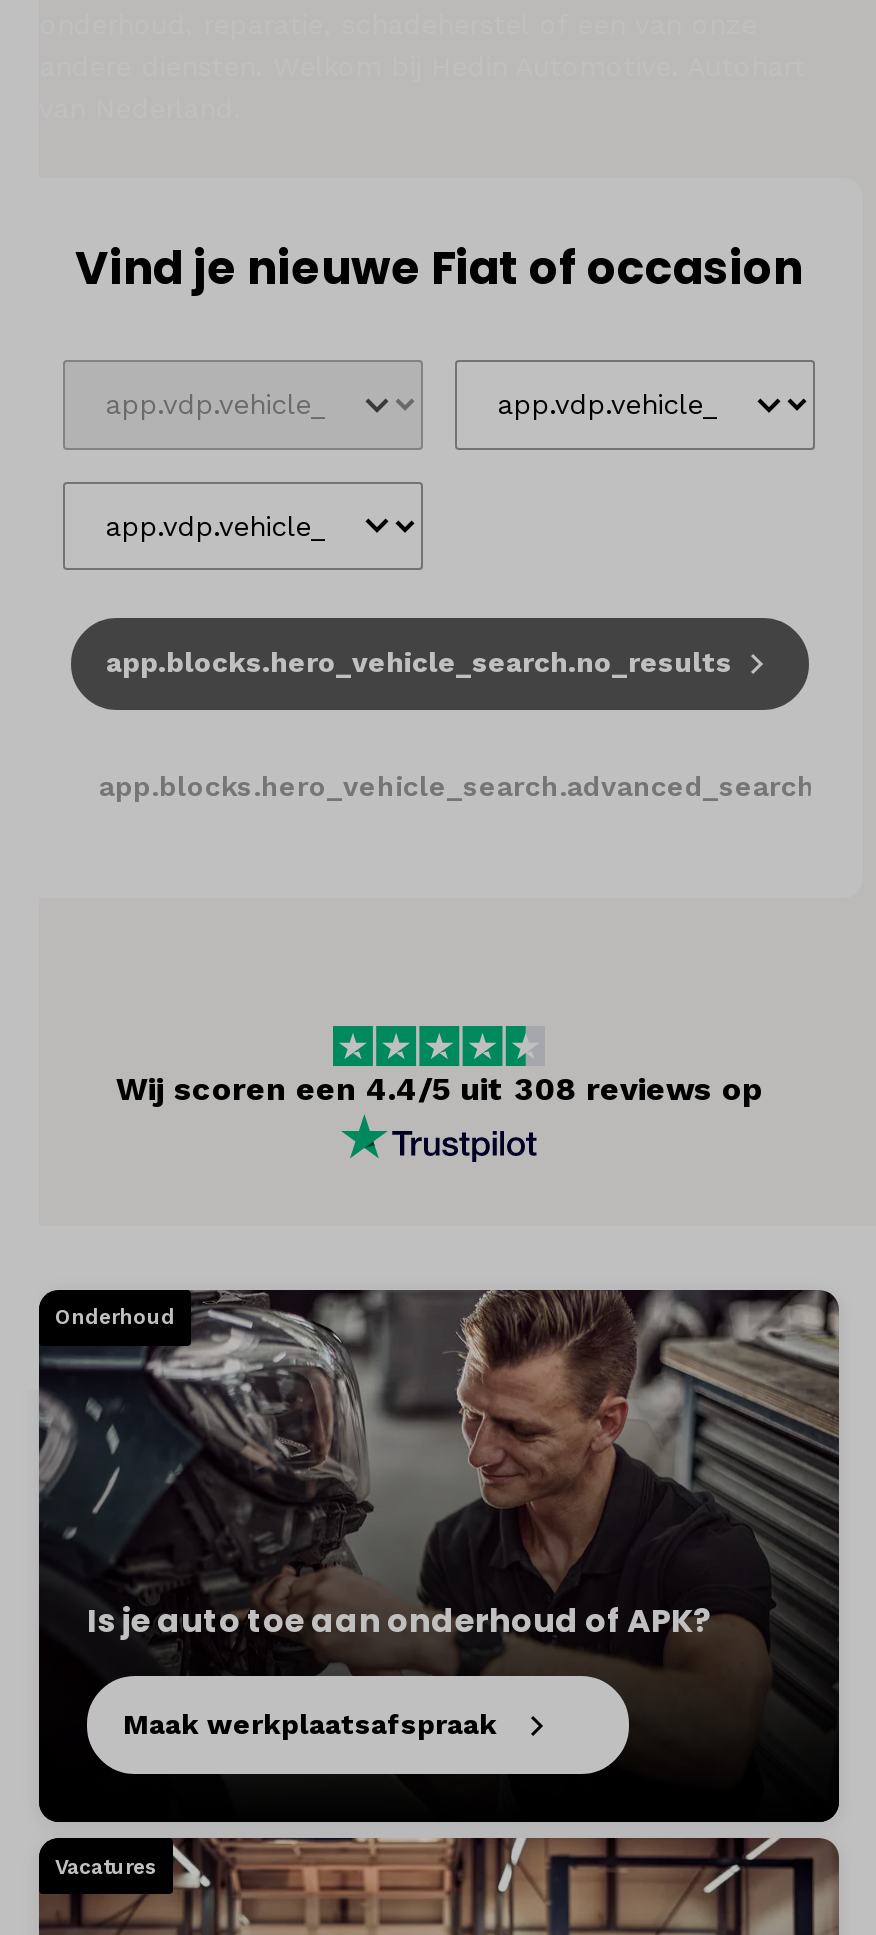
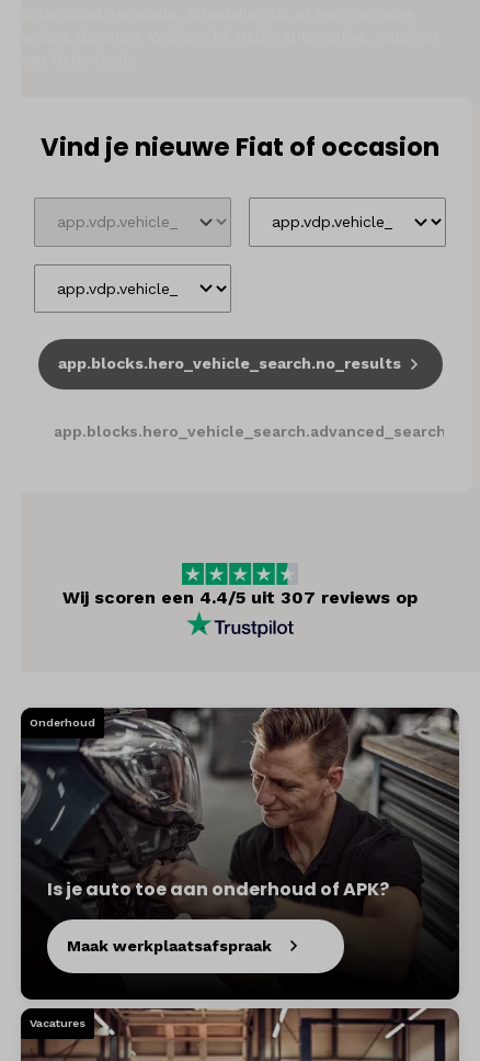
- Wij scoren een 4.4/5 uit 308 reviews op
+ Wij scoren een 4.4/5 uit 307 reviews op
